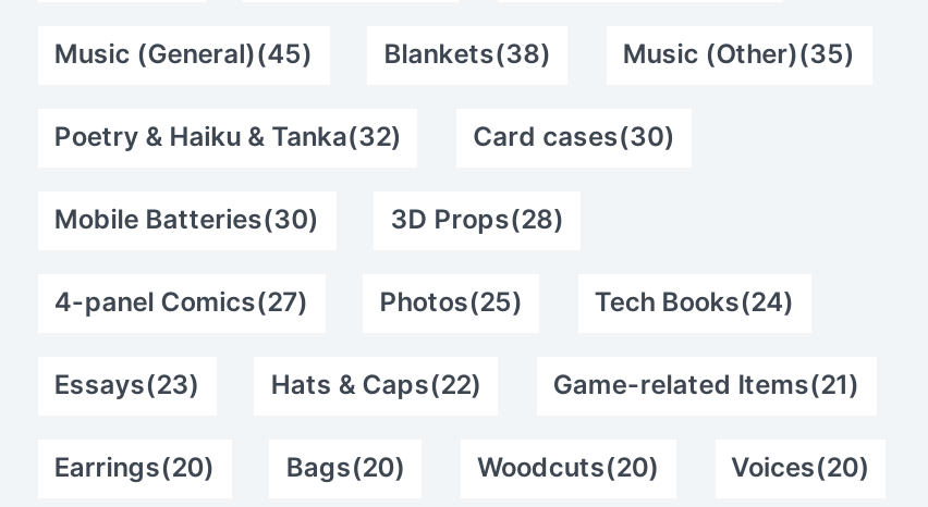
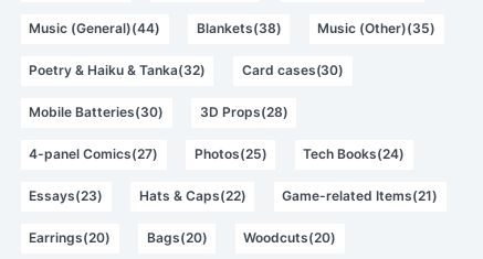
- Music (General)(45)
+ Music (General)(44)

- Voices(20)
